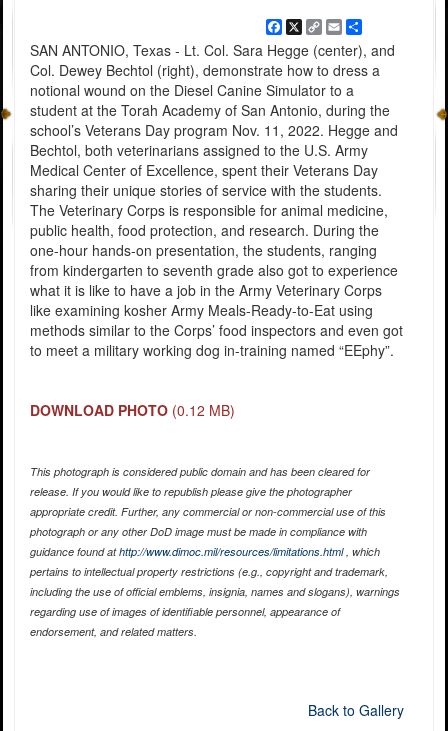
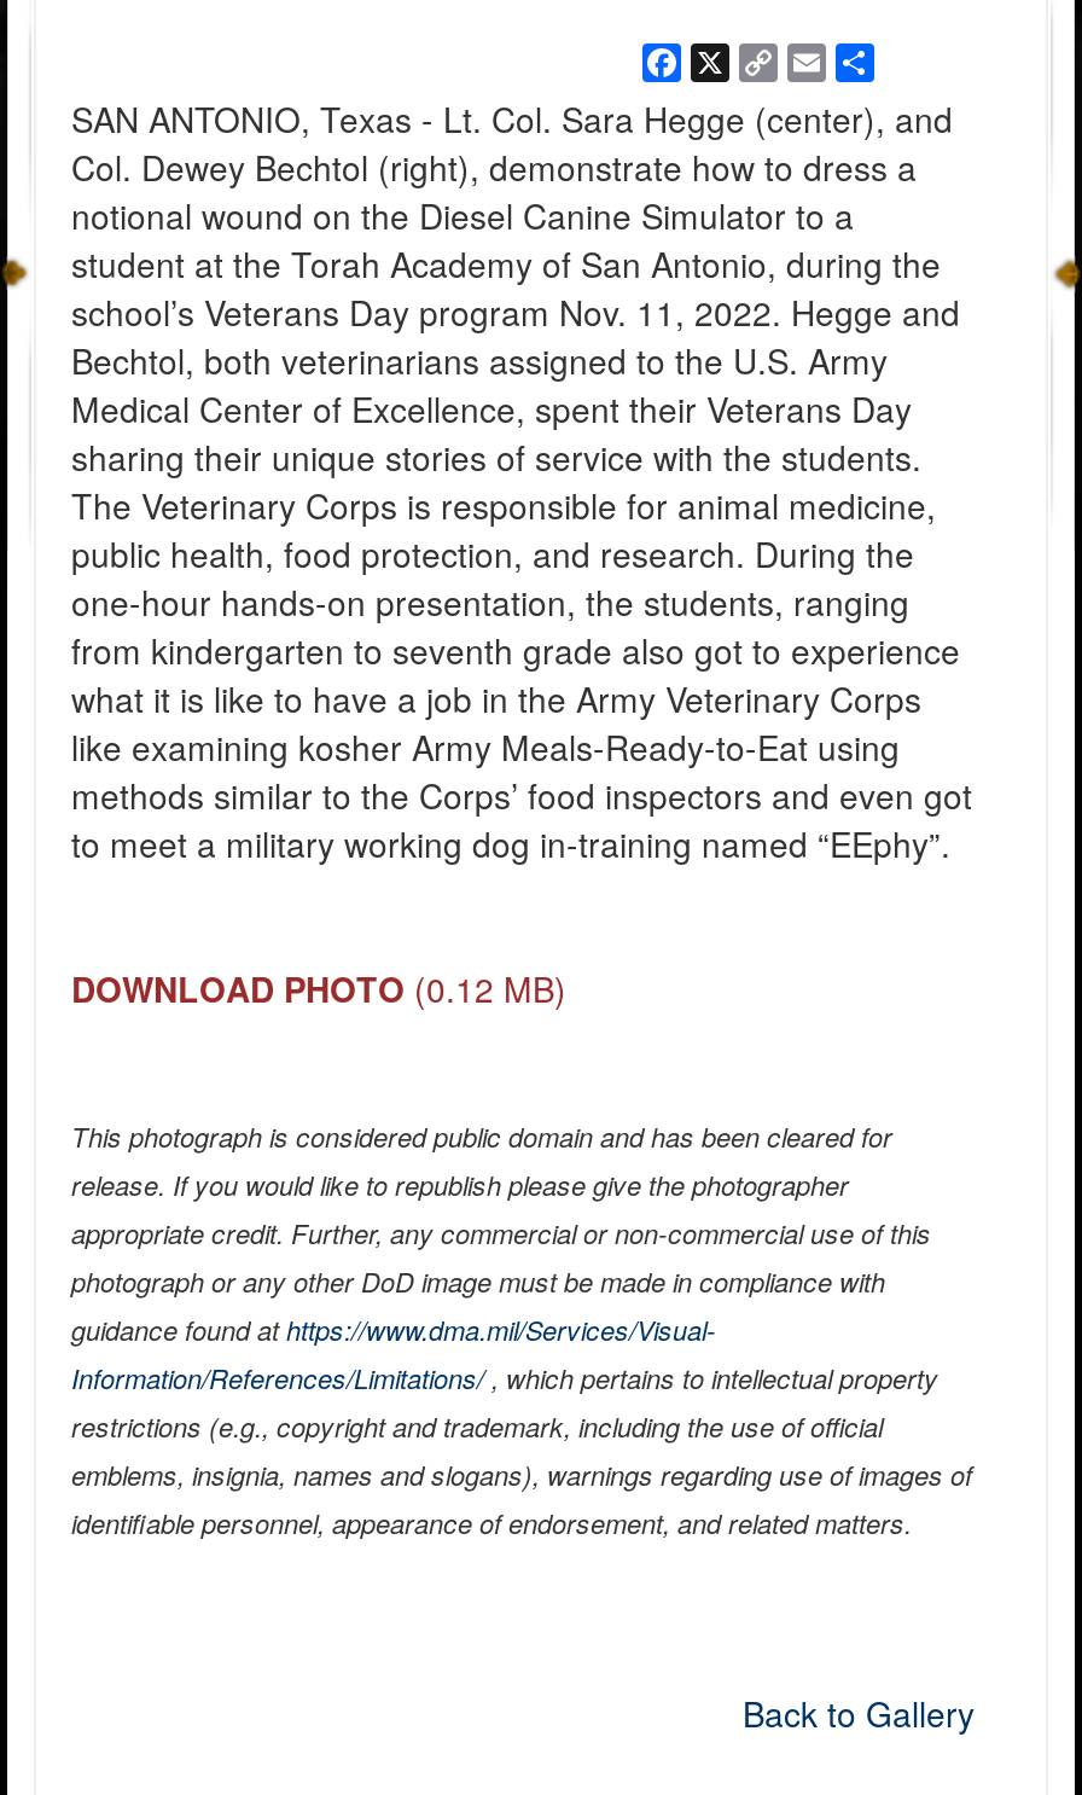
- guidance found athttp://www.dimoc.mil/resources/limitations.html, which
- pertains to intellectual property restrictions (e.g., copyright and trademark,
- including the use of official emblems, insignia, names and slogans), warnings
- regarding use of images of identifiable personnel, appearance of
- endorsement, and related matters.
+ guidance found athttps://www.dma.mil/Services/Visual-
+ Information/References/Limitations/, which pertains to intellectual property
+ restrictions (e.g., copyright and trademark, including the use of official
+ emblems, insignia, names and slogans), warnings regarding use of images of
+ identifiable personnel, appearance of endorsement, and related matters.
